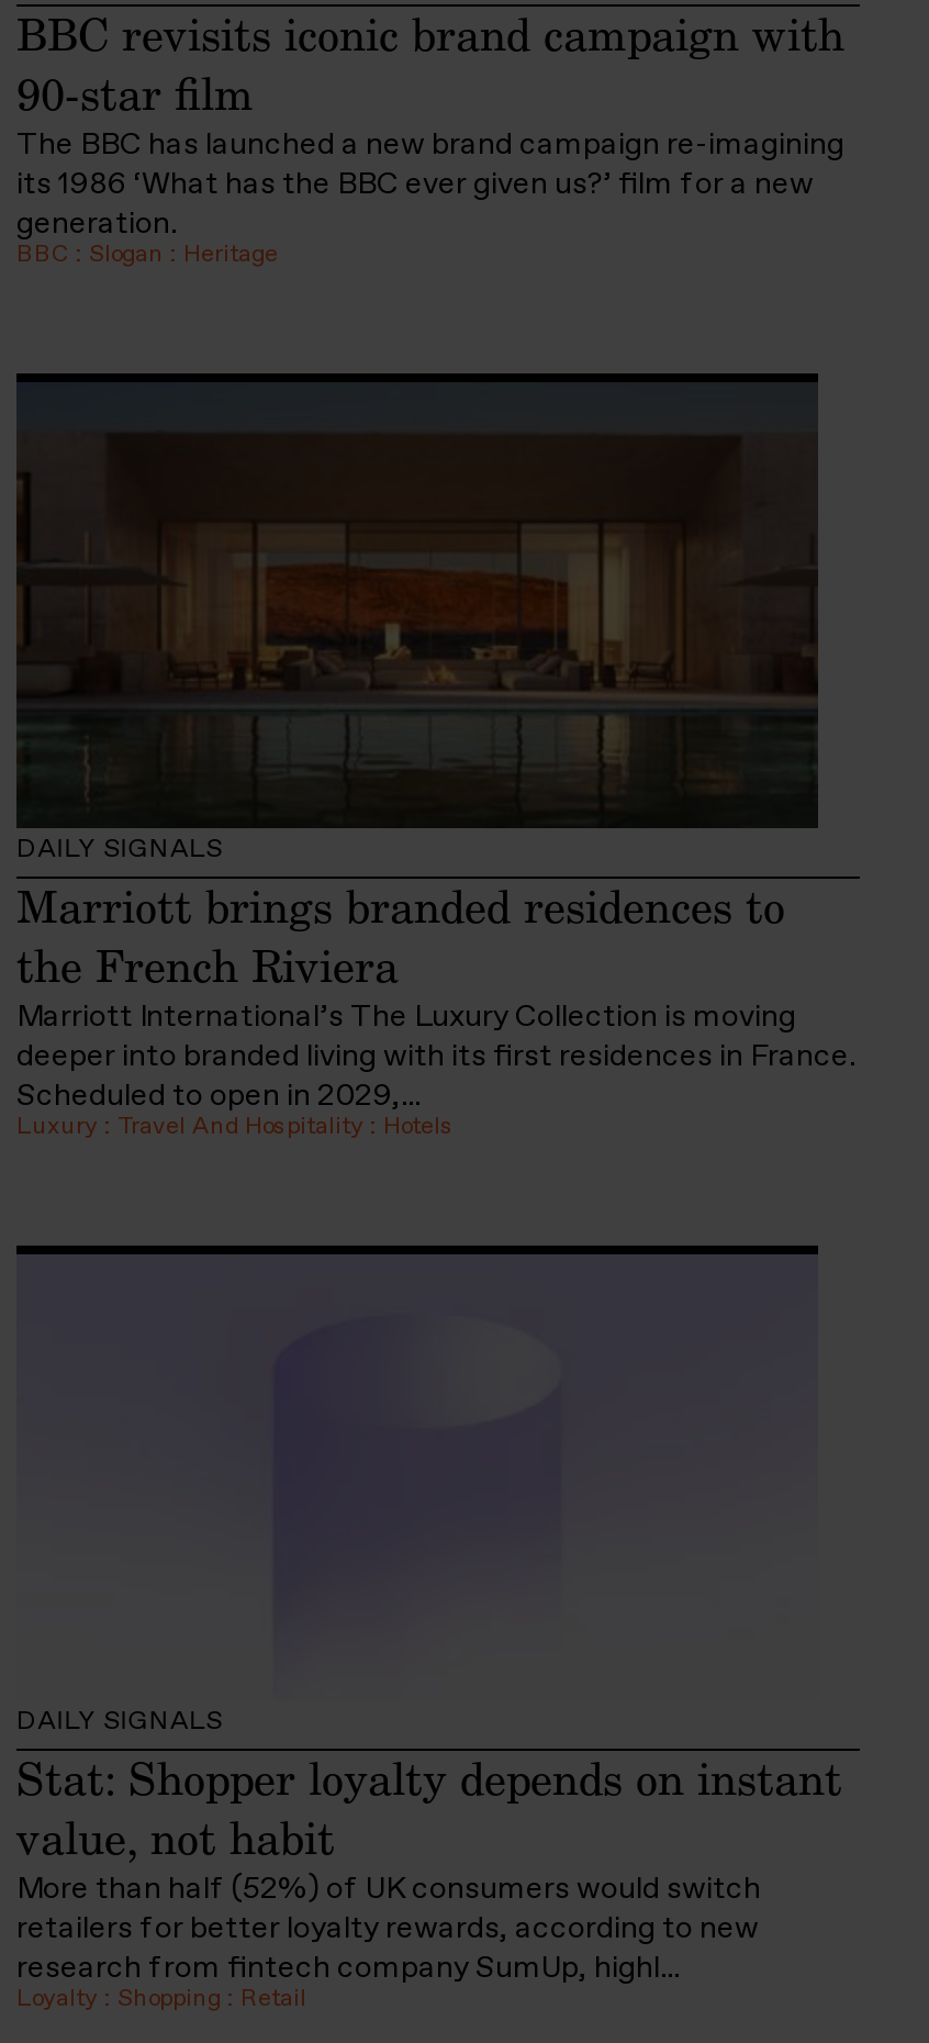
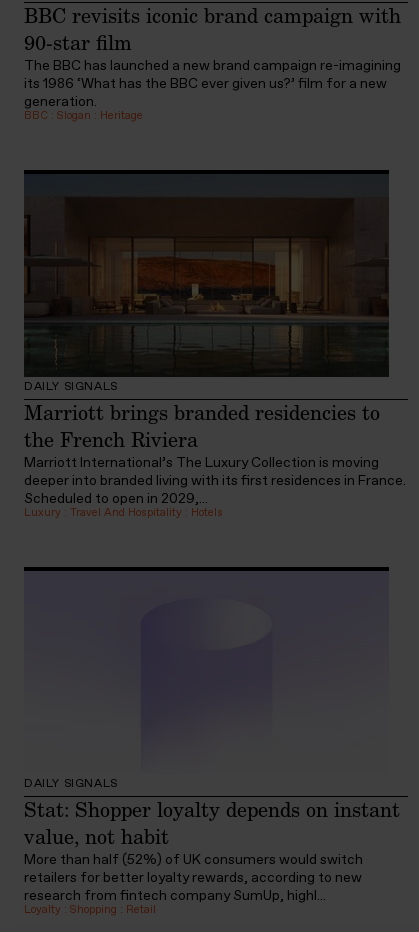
- Marriott brings branded residences to
+ Marriott brings branded residencies to
